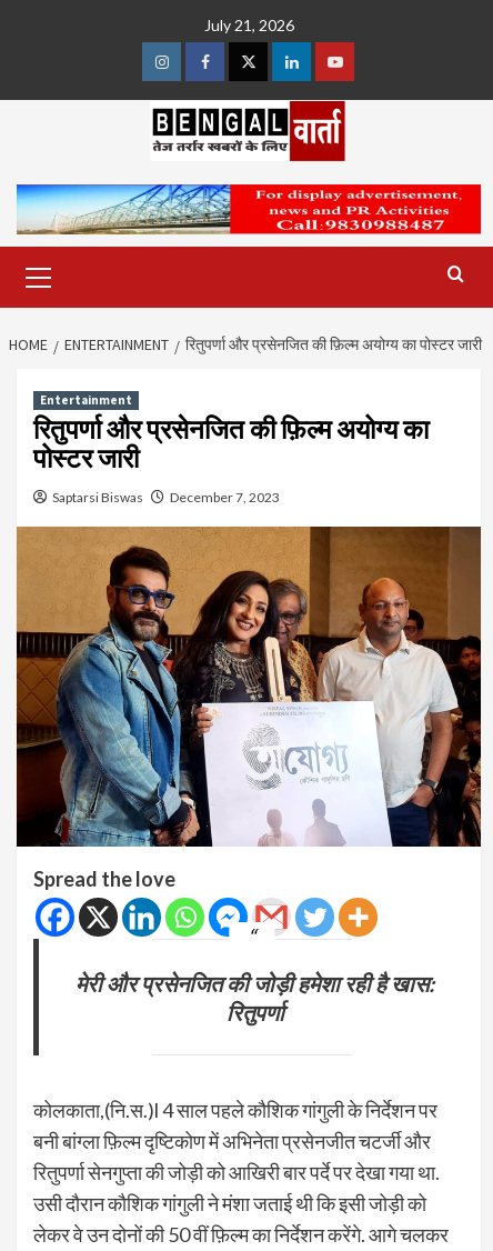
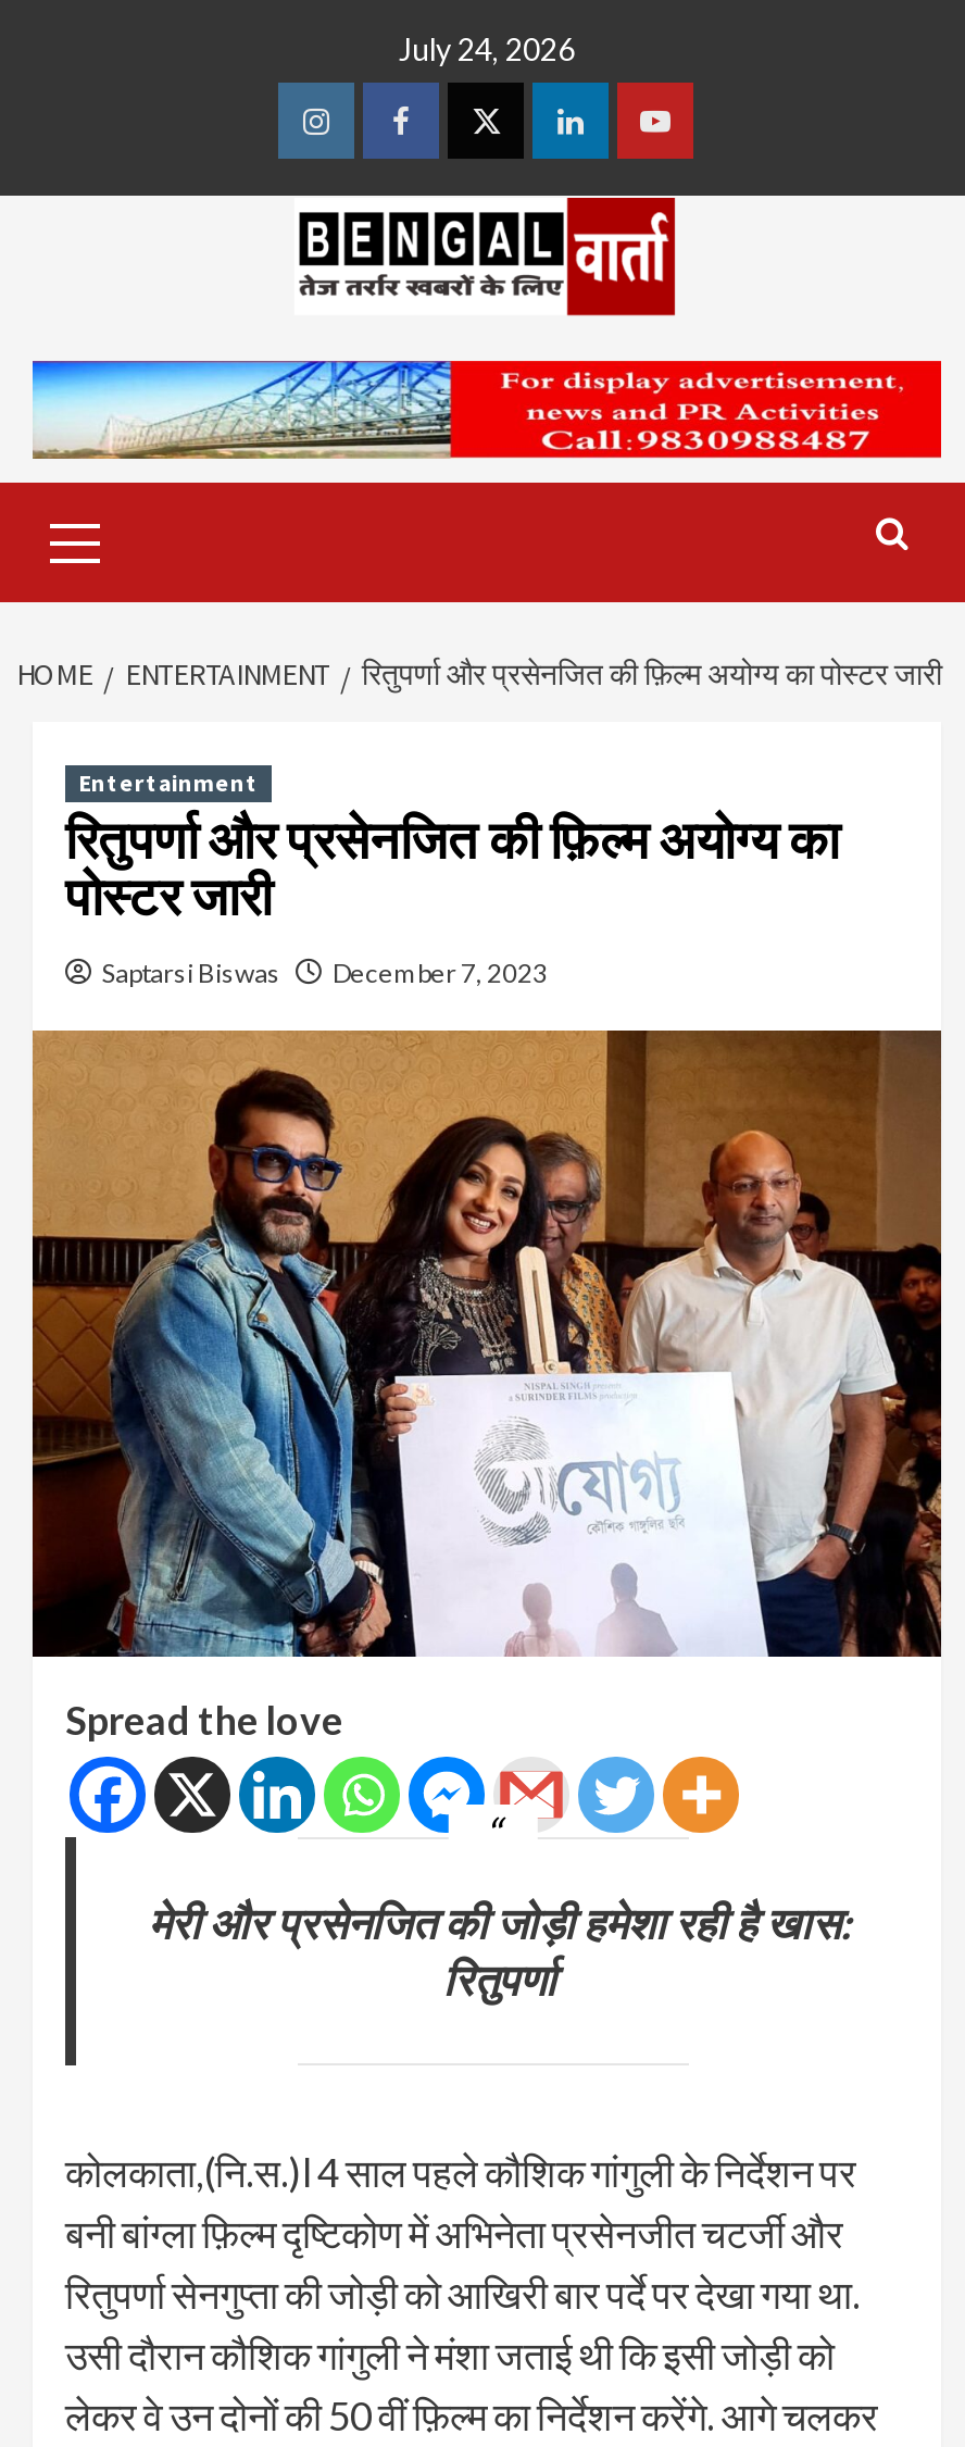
- July 21, 2026
+ July 24, 2026
